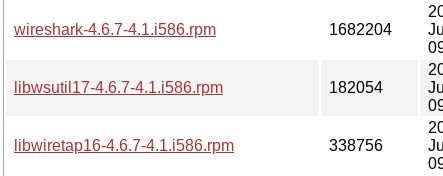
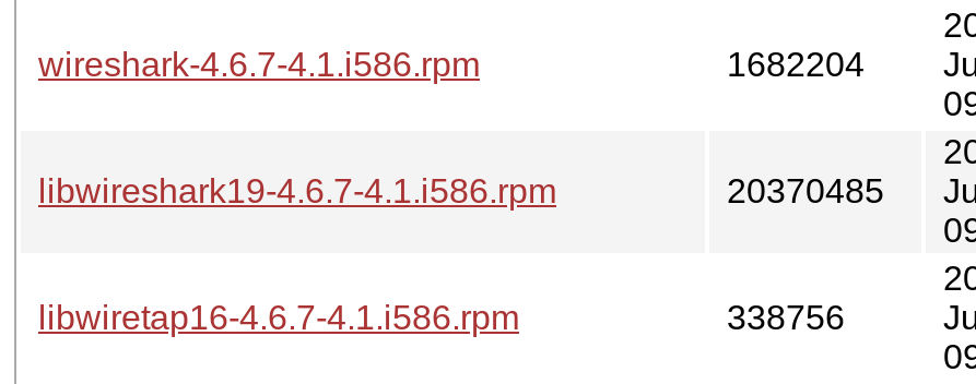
- libwsutil17-4.6.7-4.1.i586.rpm
- 182054
+ libwireshark19-4.6.7-4.1.i586.rpm
+ 20370485
